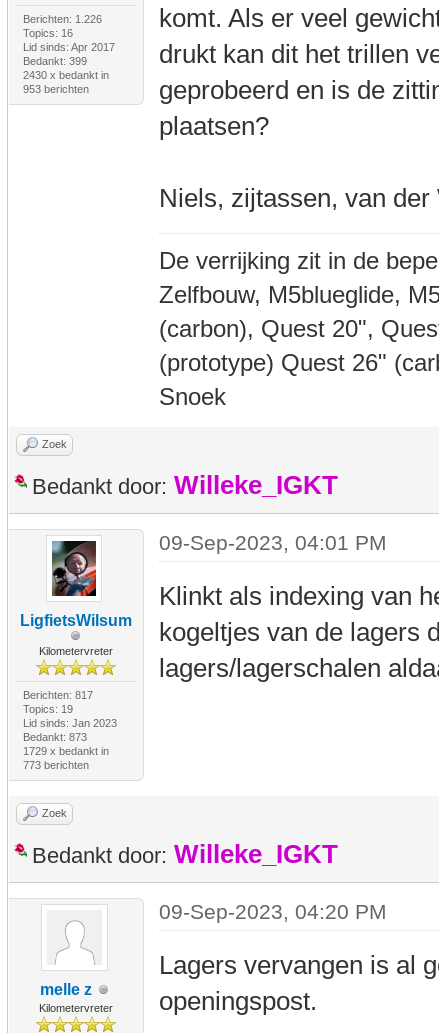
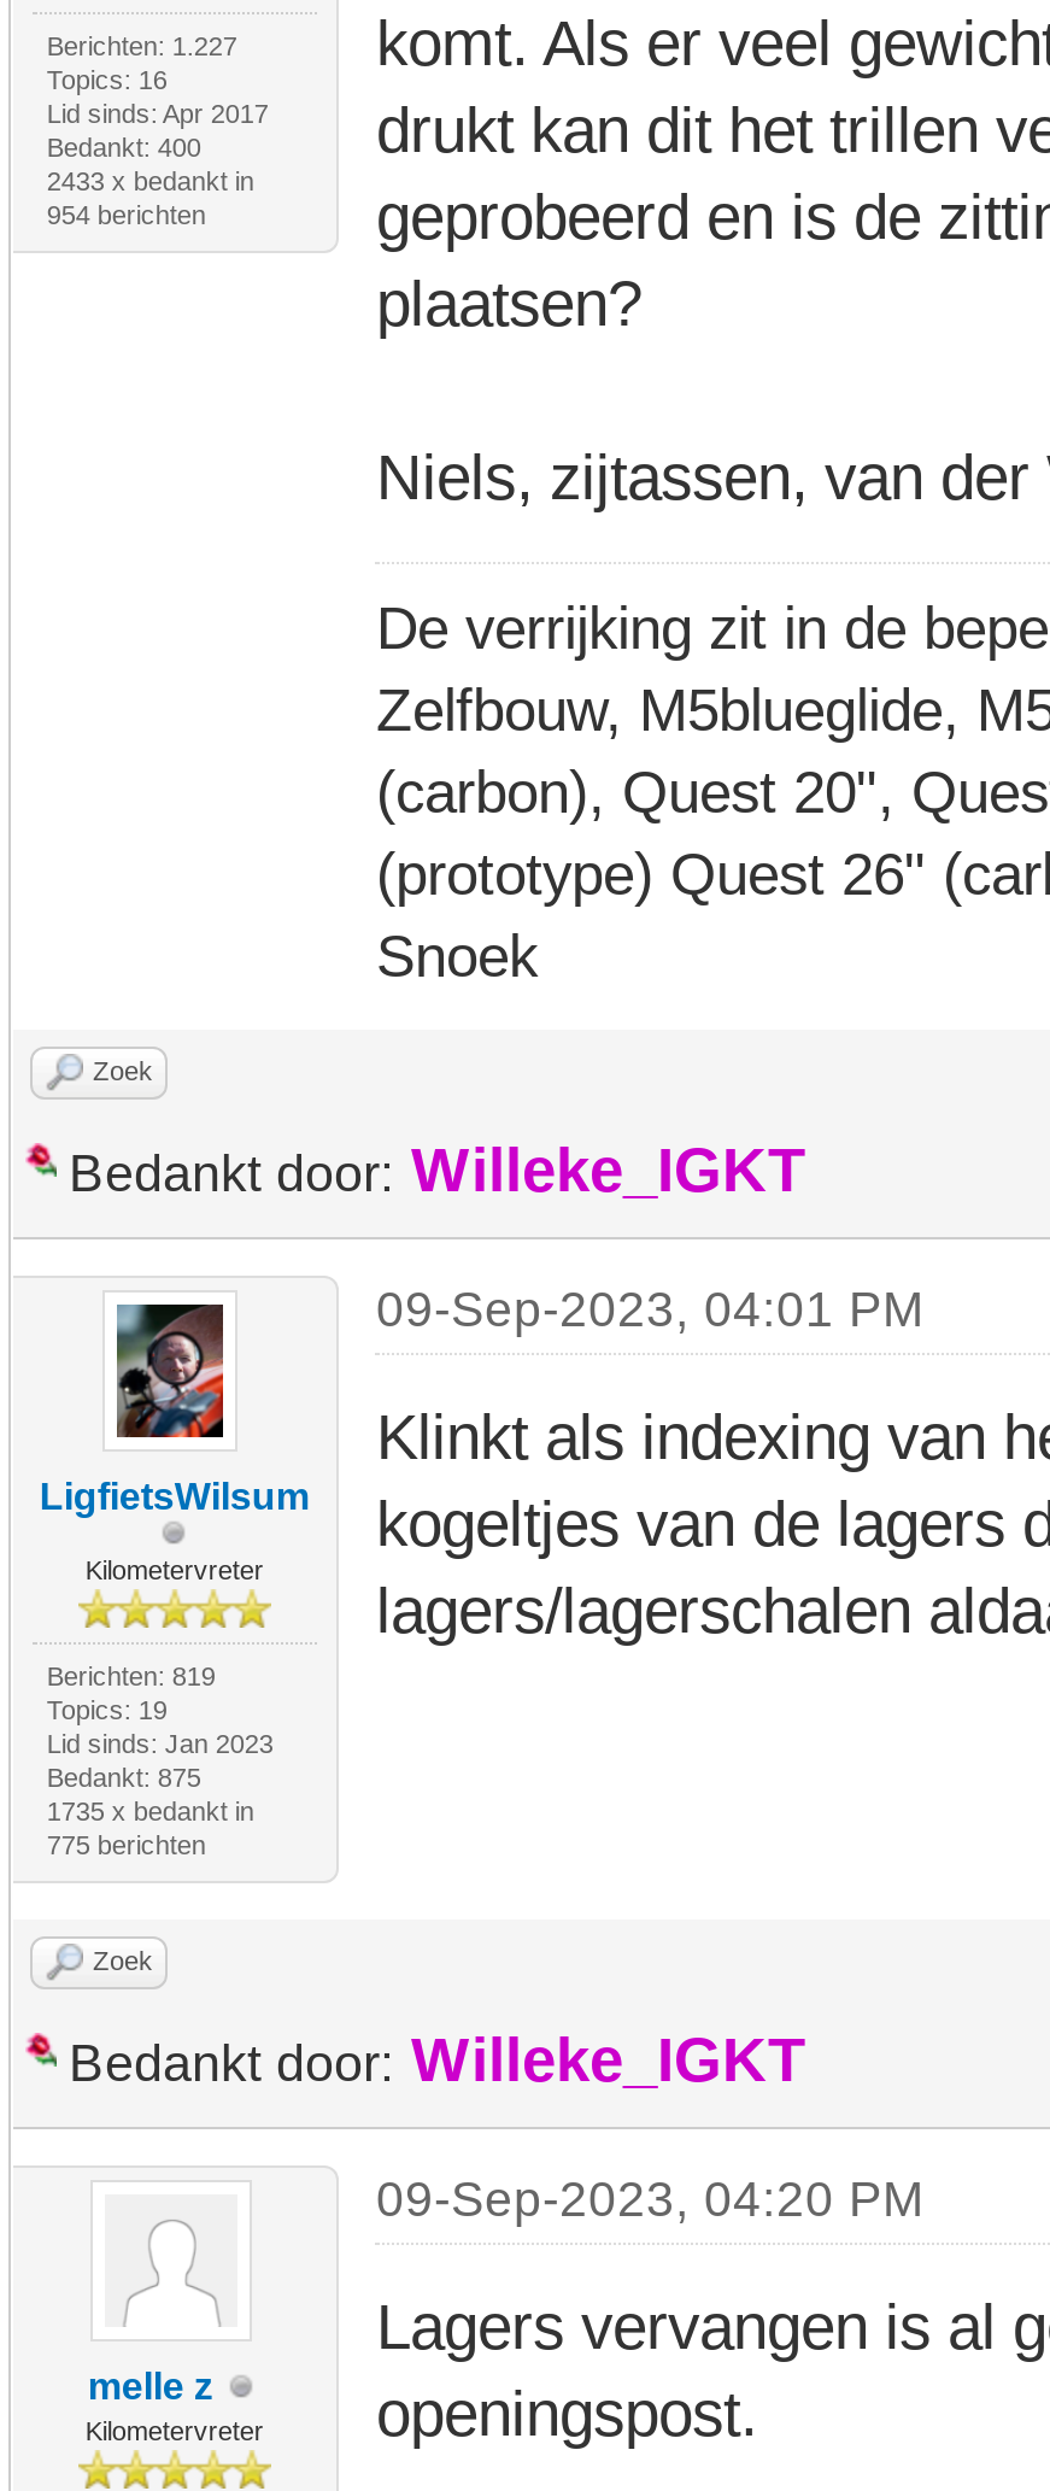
- Berichten: 1.226
+ Berichten: 1.227

- Bedankt: 399
+ Bedankt: 400

- 2430 x bedankt in
+ 2433 x bedankt in

- 953 berichten
+ 954 berichten

- Berichten: 817
+ Berichten: 819

- Bedankt: 873
+ Bedankt: 875

- 1729 x bedankt in
+ 1735 x bedankt in

- 773 berichten
+ 775 berichten
